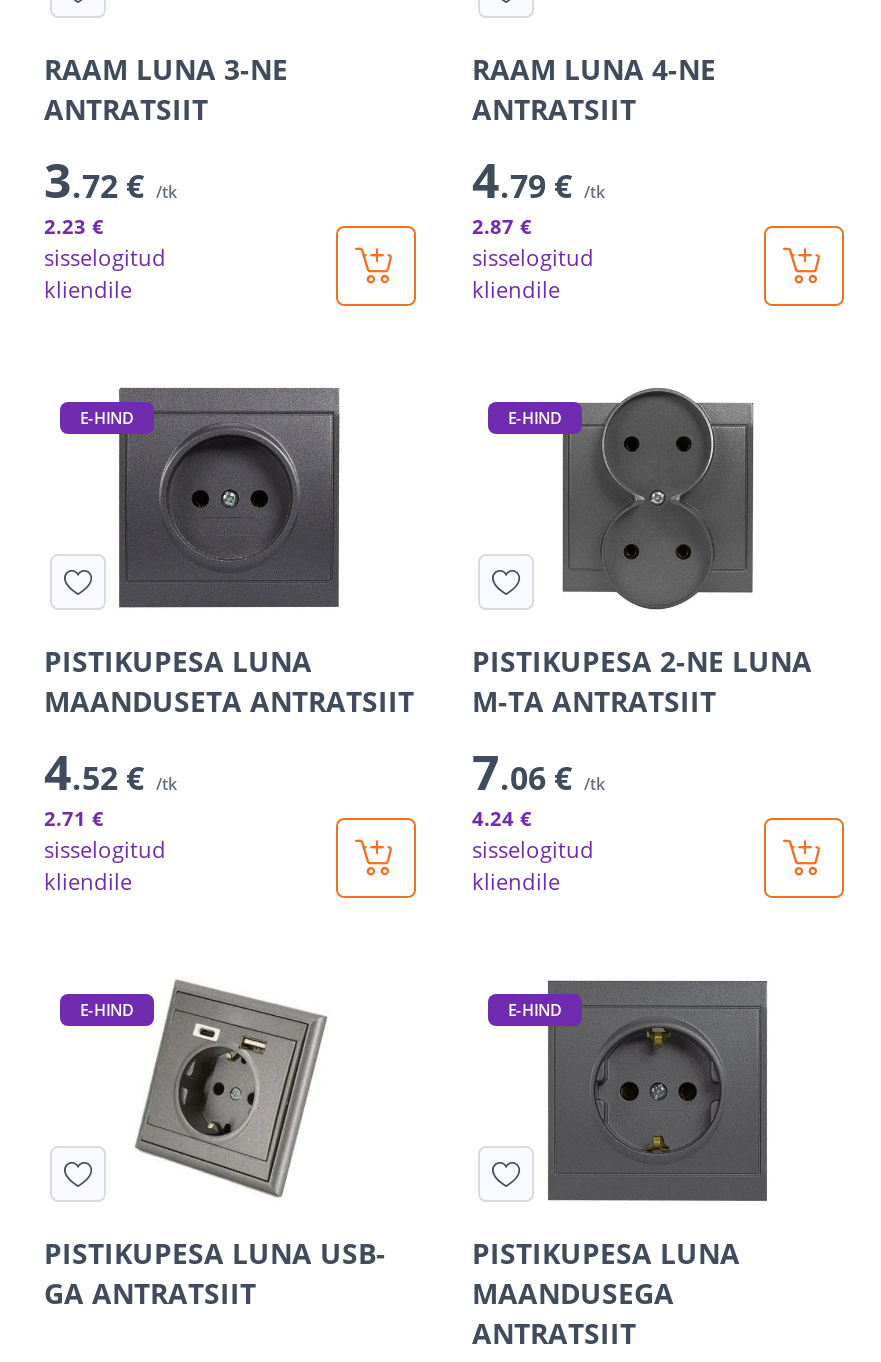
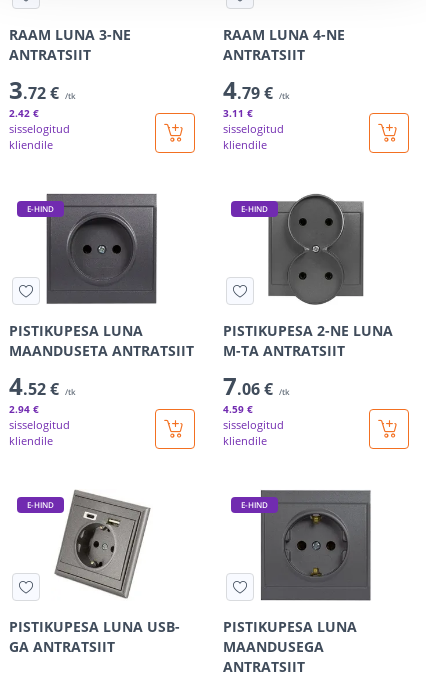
- 2.23 €
+ 2.42 €

- 2.87 €
+ 3.11 €

- 2.71 €
+ 2.94 €

- 4.24 €
+ 4.59 €
